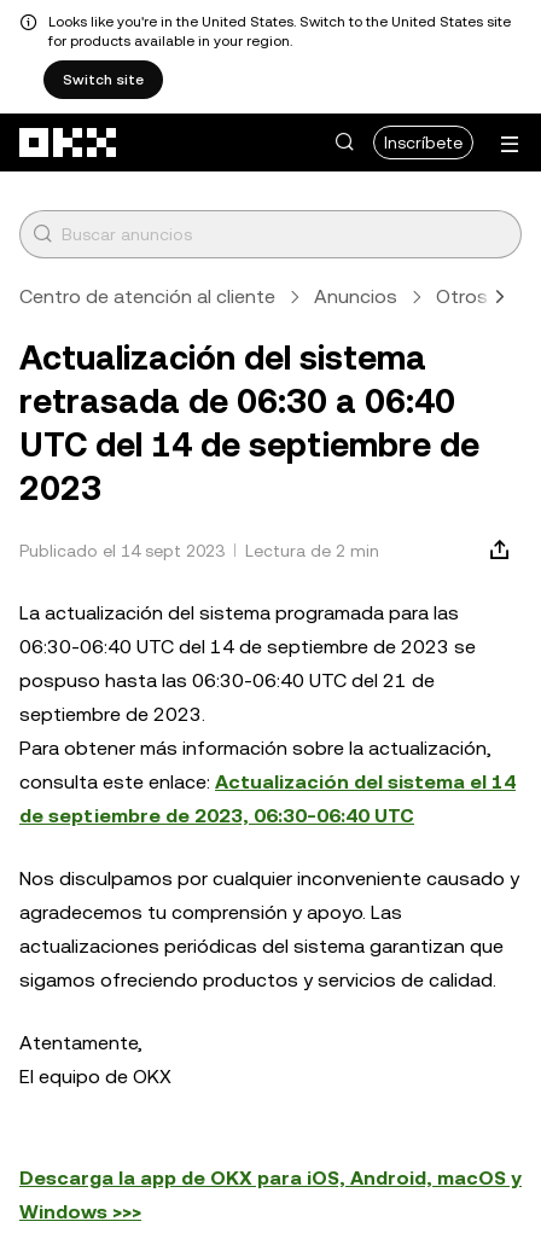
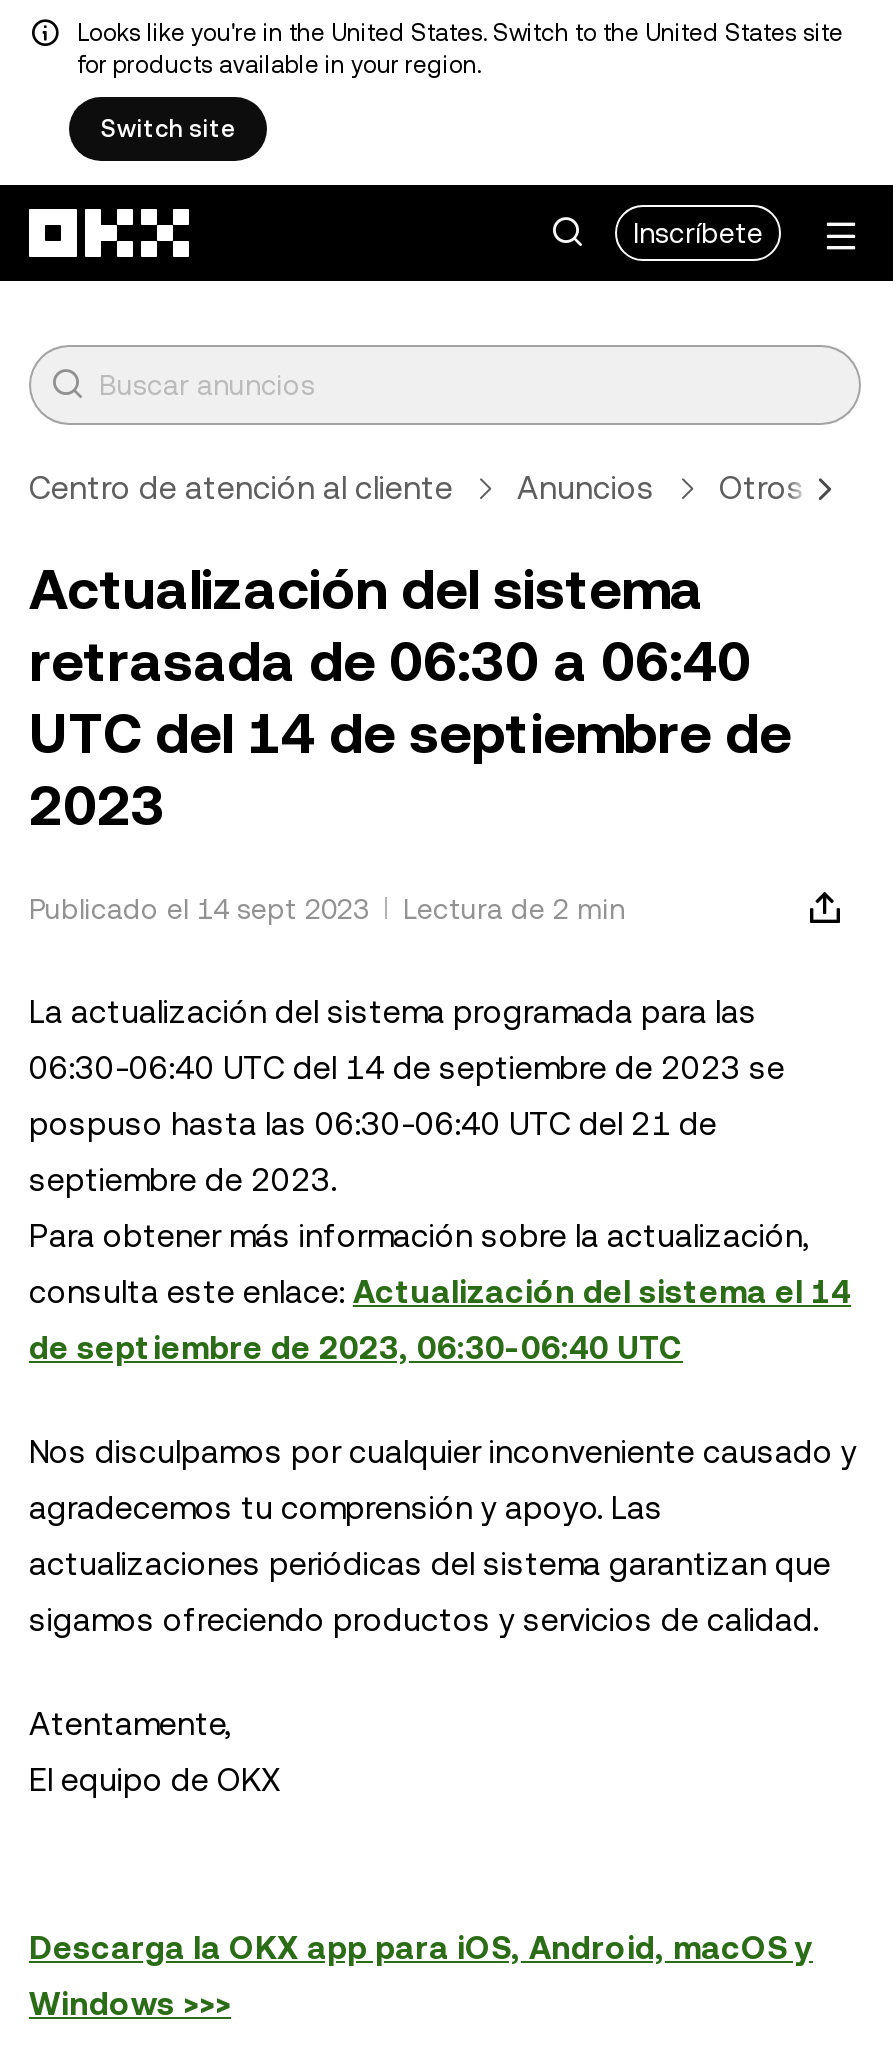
- Descarga la app de OKX para iOS, Android, macOS y
+ Descarga la OKX app para iOS, Android, macOS y
